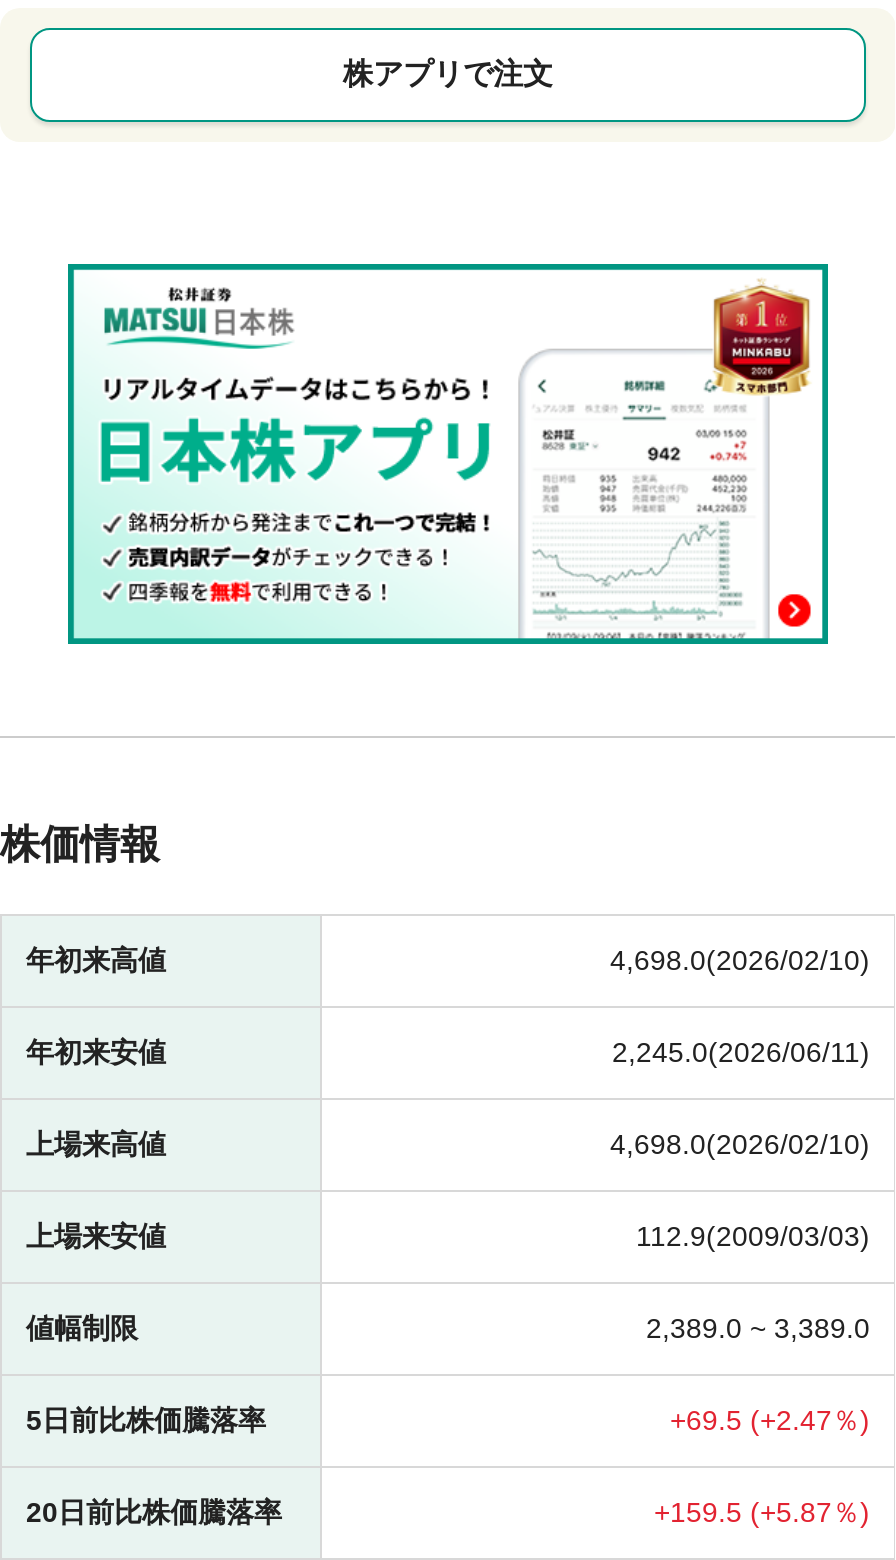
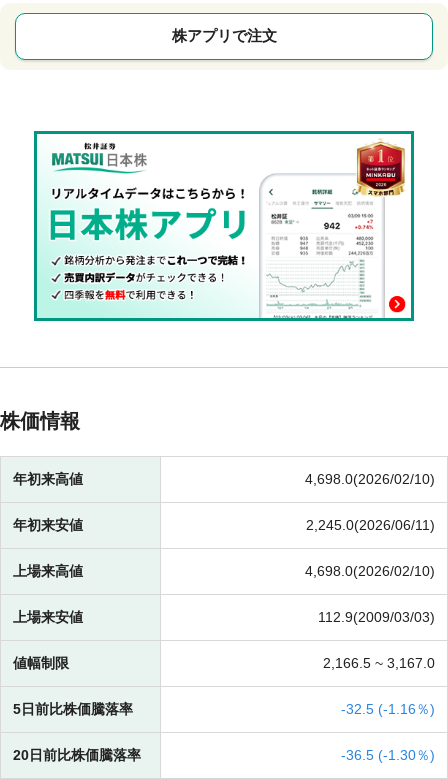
- 2,389.0 ~ 3,389.0
+ 2,166.5 ~ 3,167.0

- +69.5 (+2.47％)
+ -32.5 (-1.16％)

- +159.5 (+5.87％)
+ -36.5 (-1.30％)
